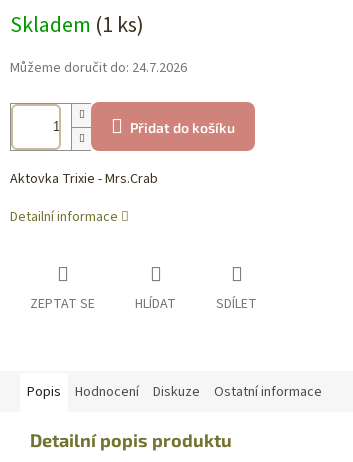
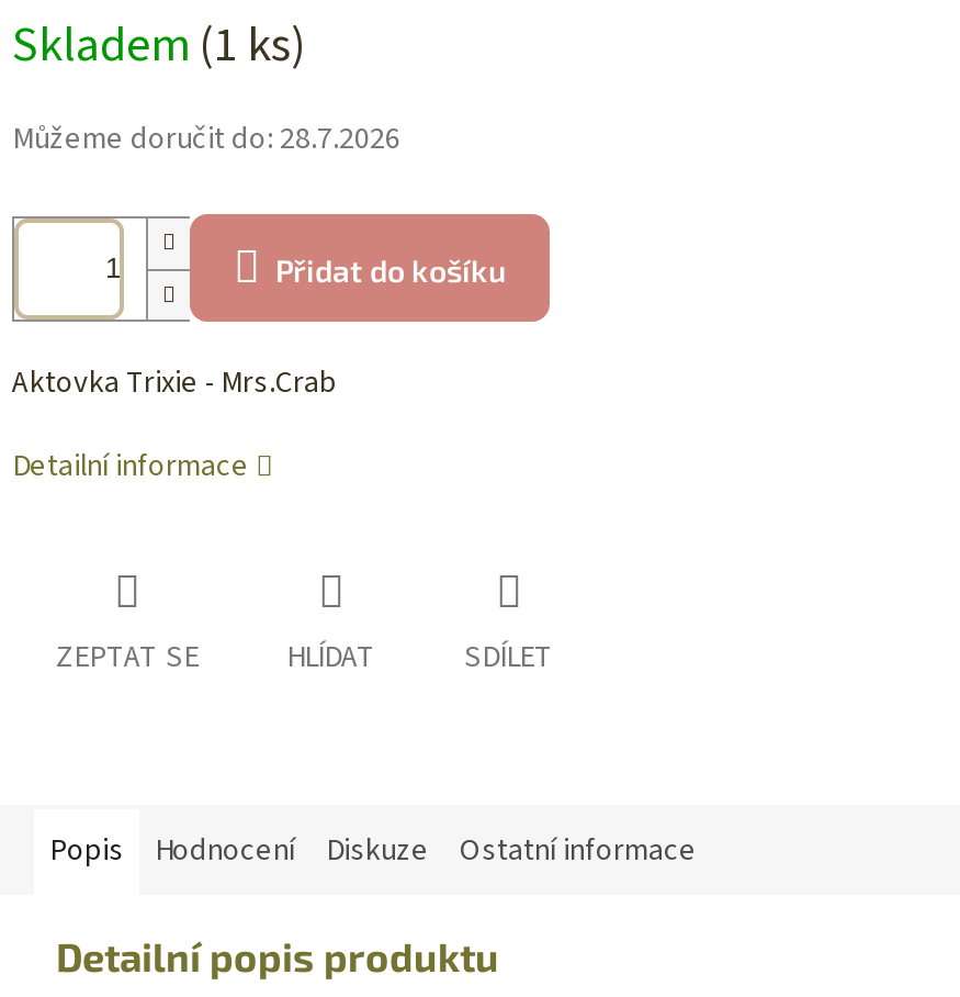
- Můžeme doručit do: 24.7.2026
+ Můžeme doručit do: 28.7.2026
